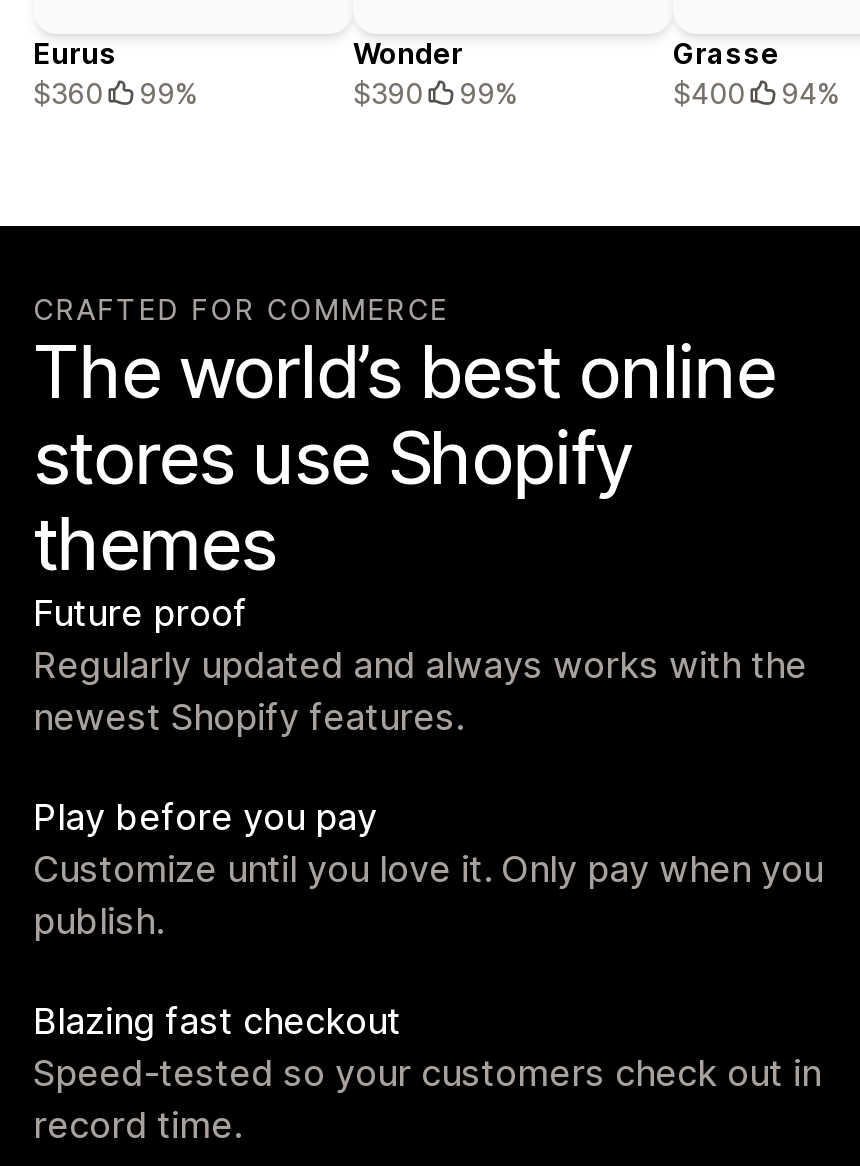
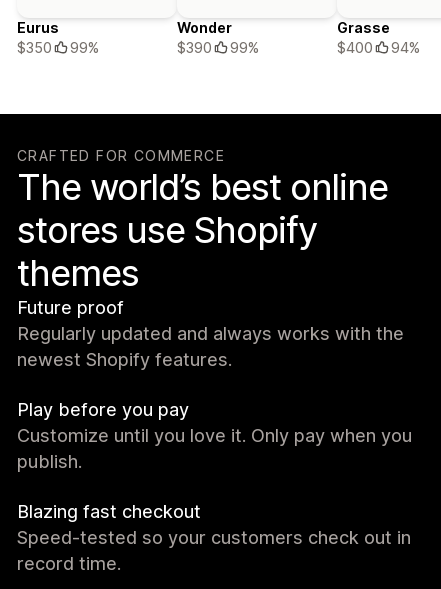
- $360 99%
+ $350 99%
